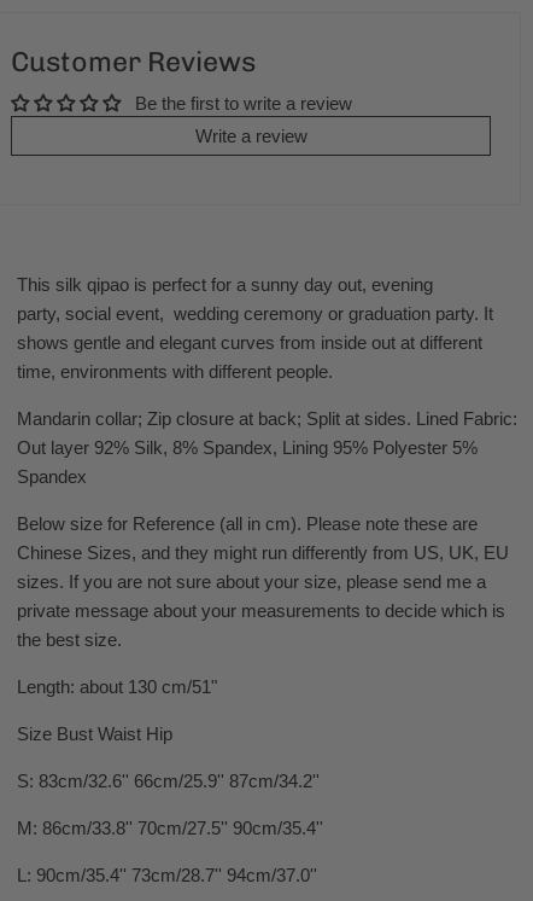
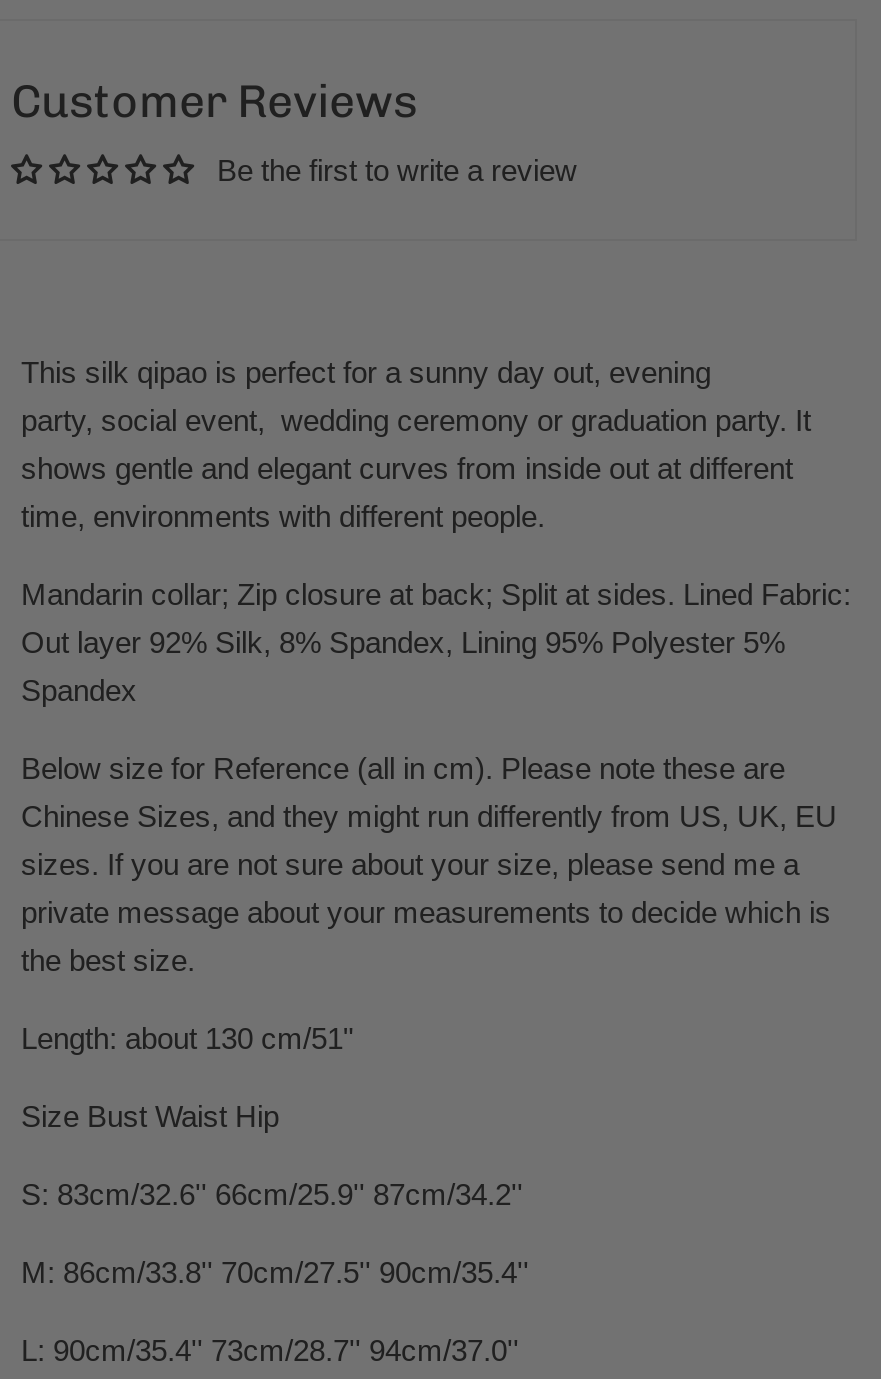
- Write a review
